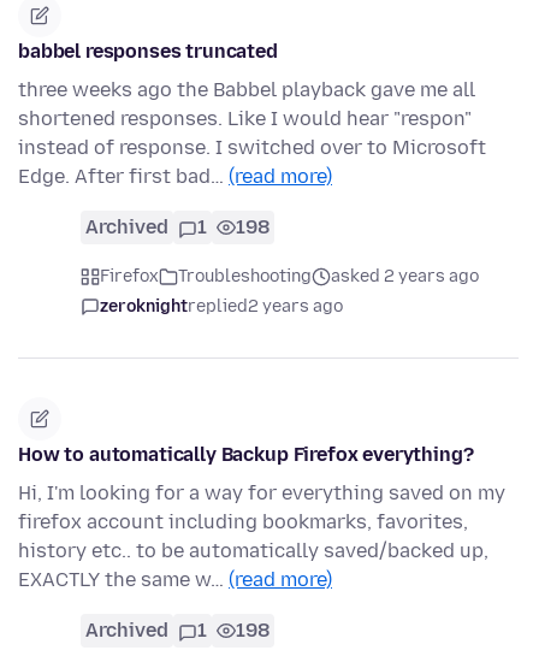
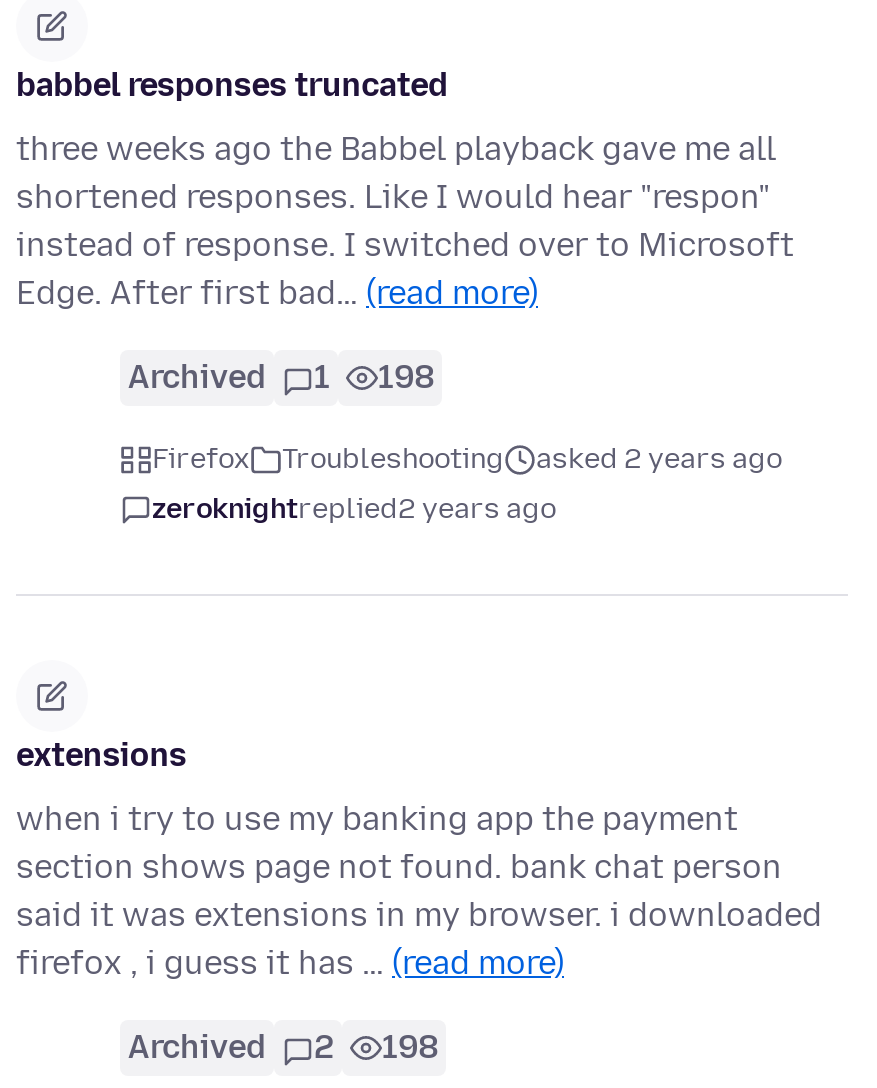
- How to automatically Backup Firefox everything?
+ extensions

- Hi, I'm looking for a way for everything saved on my
- firefox account including bookmarks, favorites,
- history etc.. to be automatically saved/backed up,
- EXACTLY the same w… (read more)
+ when i try to use my banking app the payment
+ section shows page not found. bank chat person
+ said it was extensions in my browser. i downloaded
+ firefox , i guess it has … (read more)

- Archived 1 198
+ Archived 2 198
